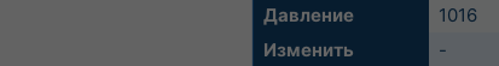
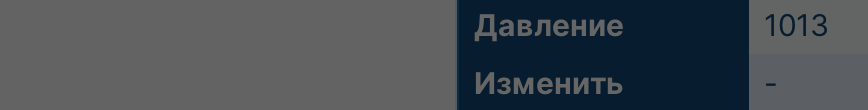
- 1016
+ 1013
